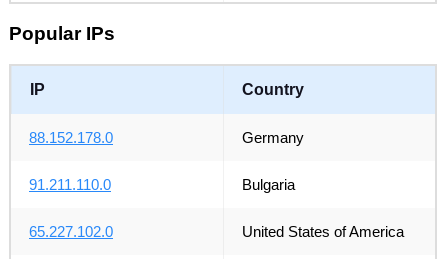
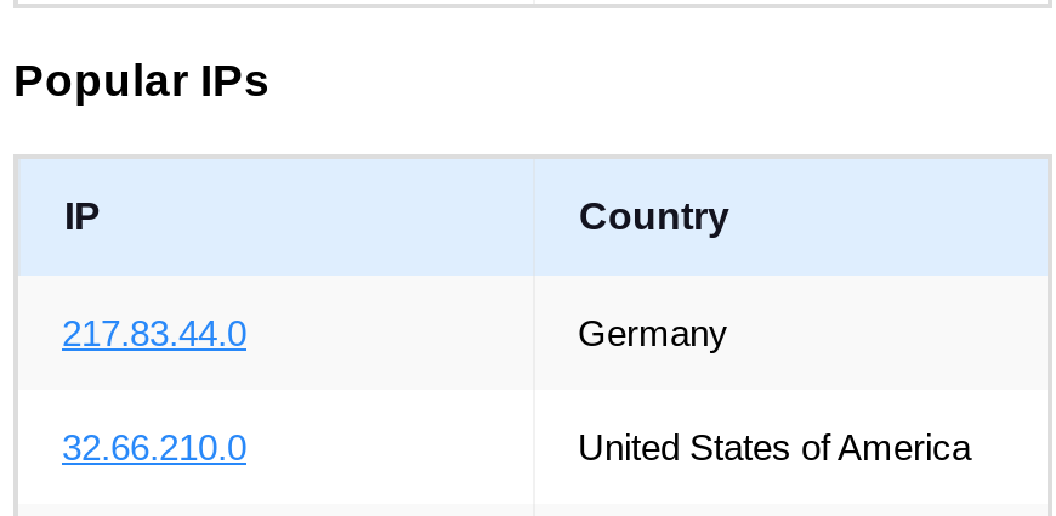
- 88.152.178.0
+ 217.83.44.0

- 91.211.110.0
- Bulgaria
- 65.227.102.0
+ 32.66.210.0
